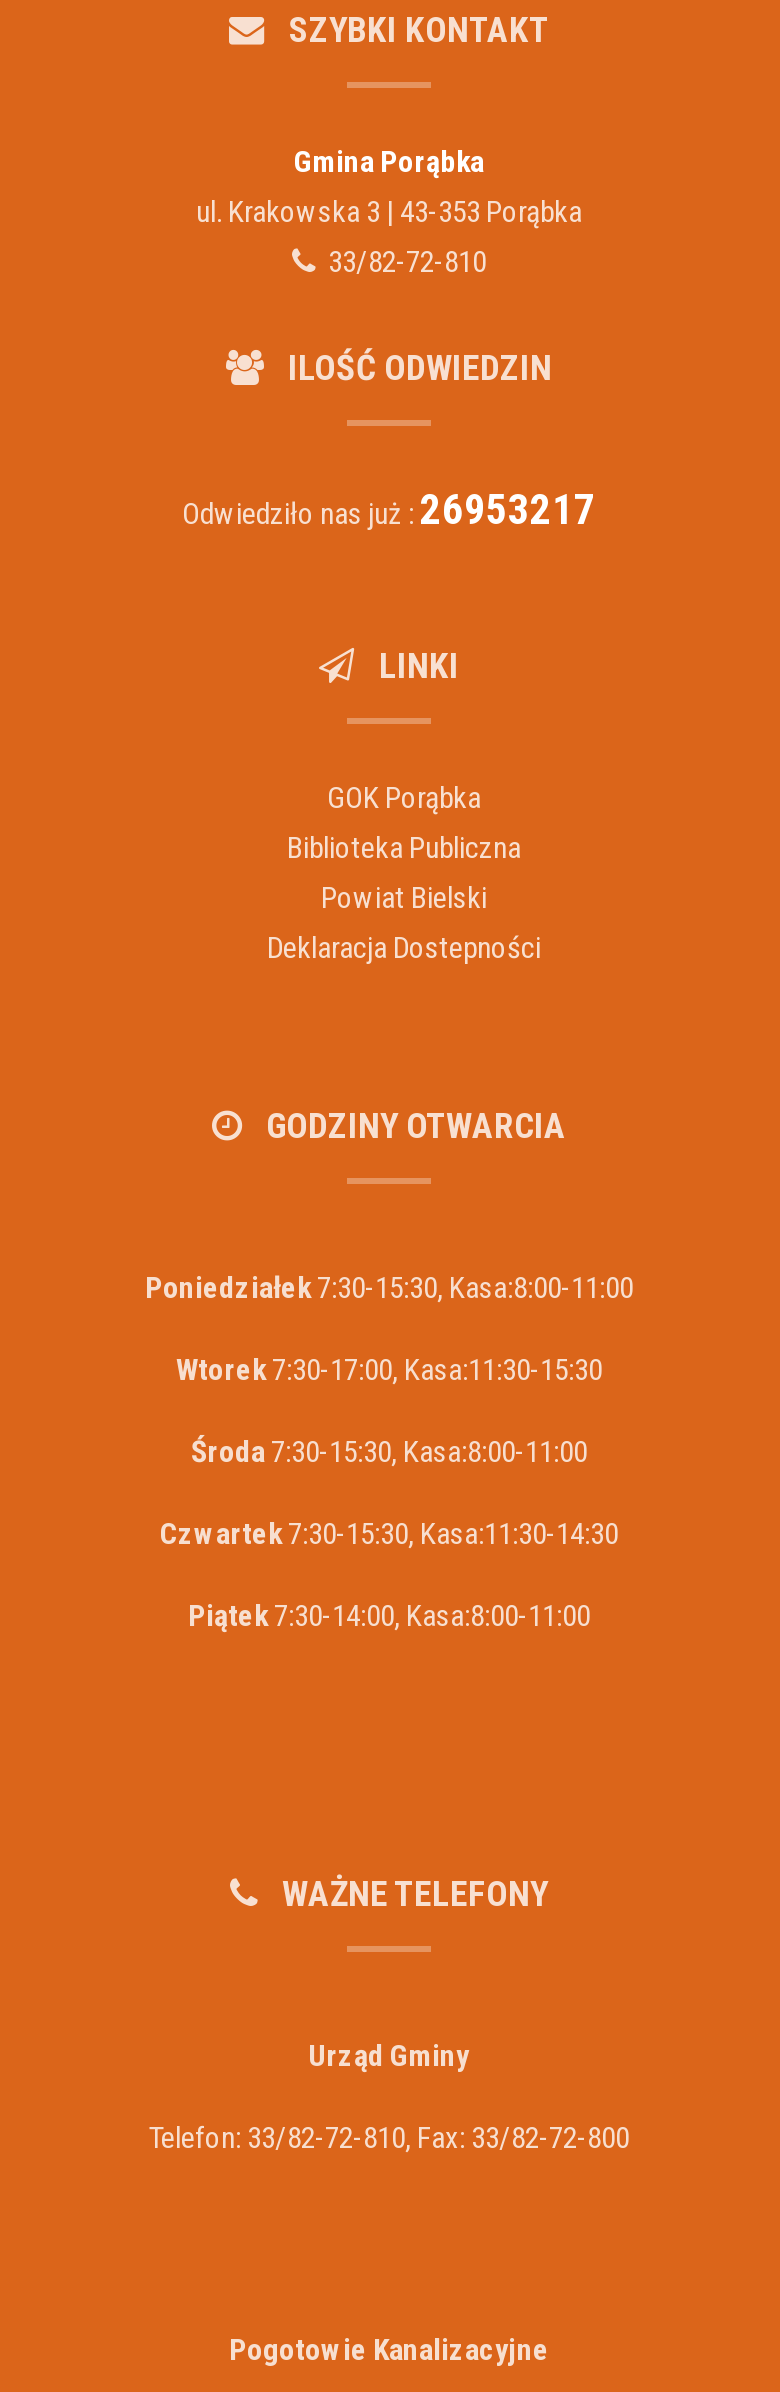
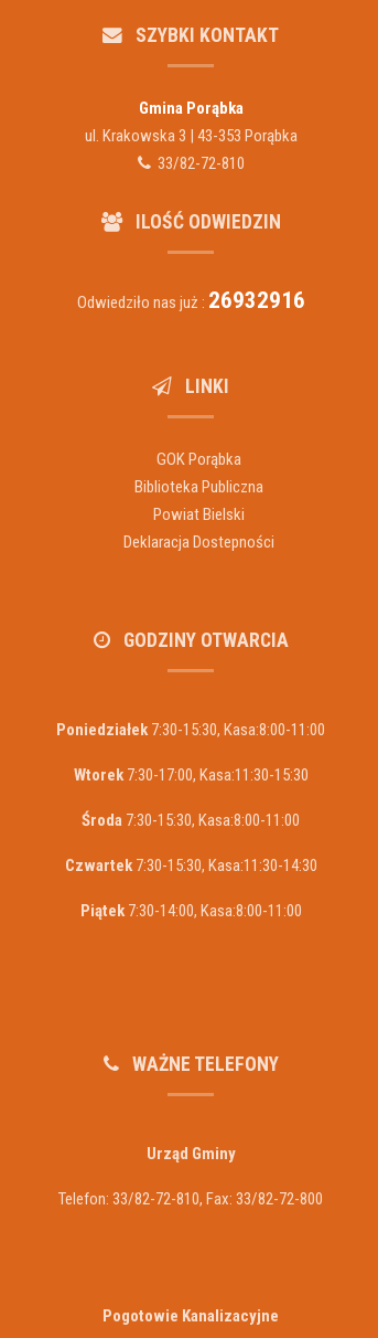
- Odwiedziło nas już : 26953217
+ Odwiedziło nas już : 26932916
